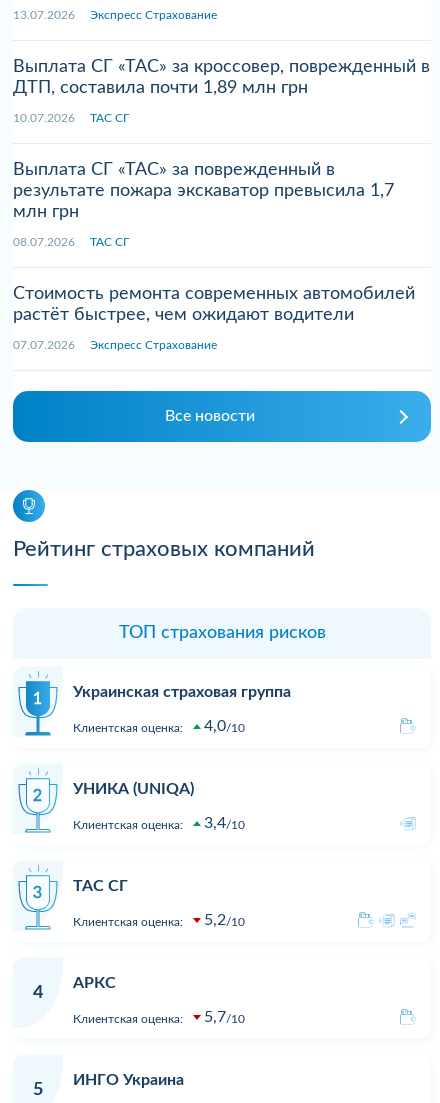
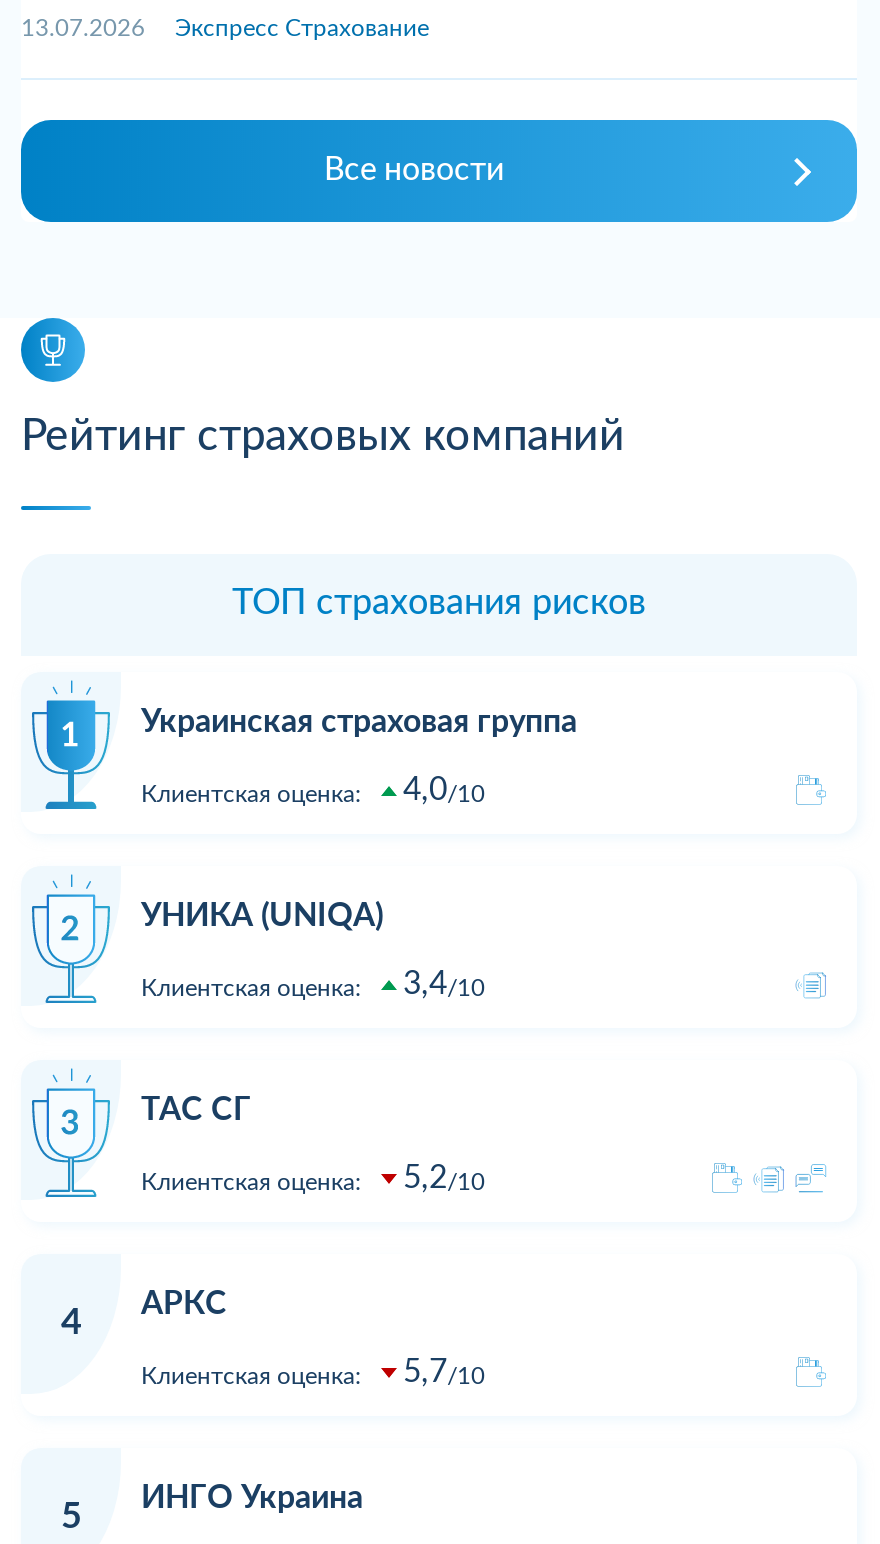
- Выплата СГ «ТАС» за кроссовер, поврежденный в
- ДТП, составила почти 1,89 млн грн
- 10.07.2026 ТАС СГ
- Выплата СГ «ТАС» за поврежденный в
- результате пожара экскаватор превысила 1,7
- млн грн
- 08.07.2026 ТАС СГ
- Стоимость ремонта современных автомобилей
- растёт быстрее, чем ожидают водители
- 07.07.2026 Экспресс Страхование
